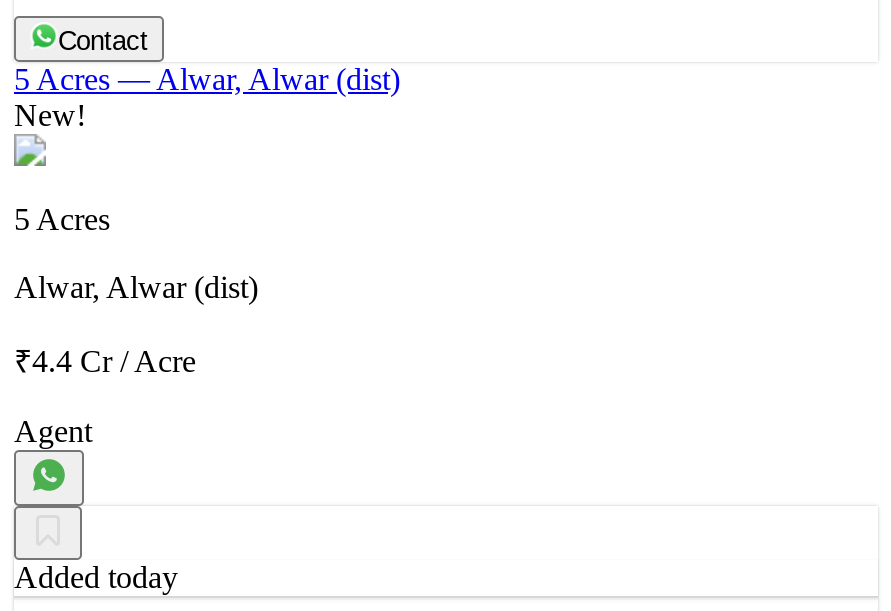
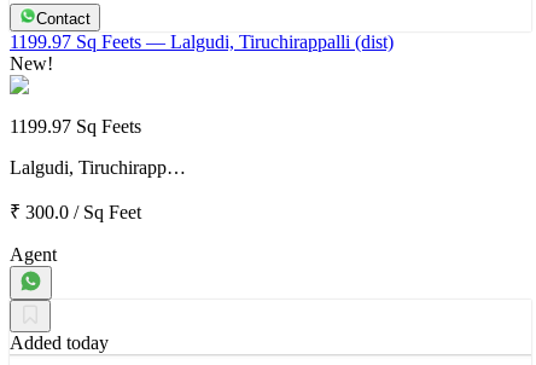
- 5 Acres— Alwar, Alwar (dist)
+ 1199.97 Sq Feets— Lalgudi, Tiruchirappalli (dist)

- 5 Acres
+ 1199.97 Sq Feets

- Alwar, Alwar (dist)
+ Lalgudi, Tiruchirapp…

- ₹4.4 Cr / Acre
+ ₹ 300.0 / Sq Feet
